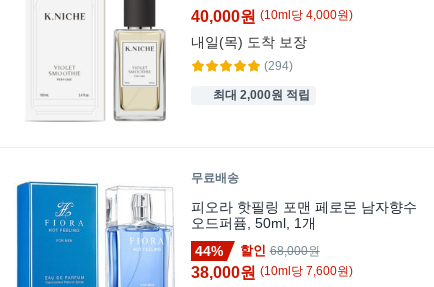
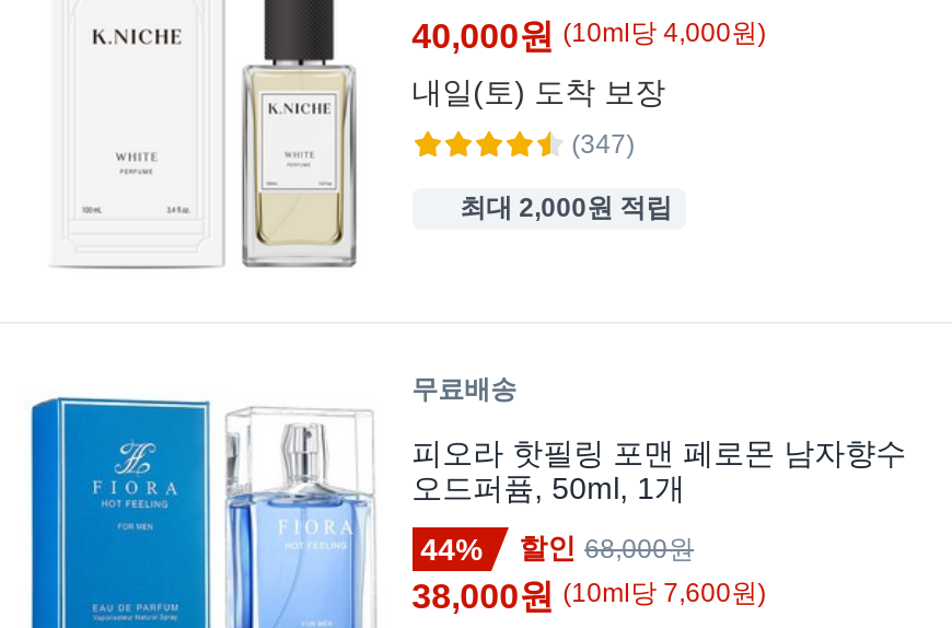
- 내일(목) 도착 보장
+ 내일(토) 도착 보장

- (294)
+ (347)
